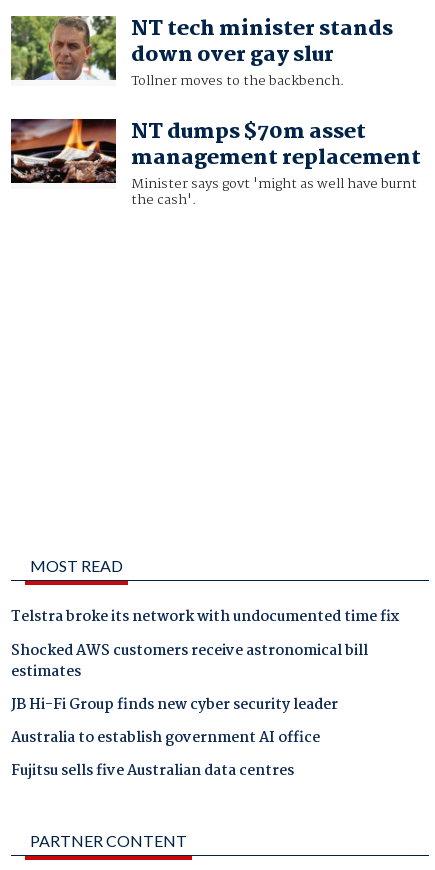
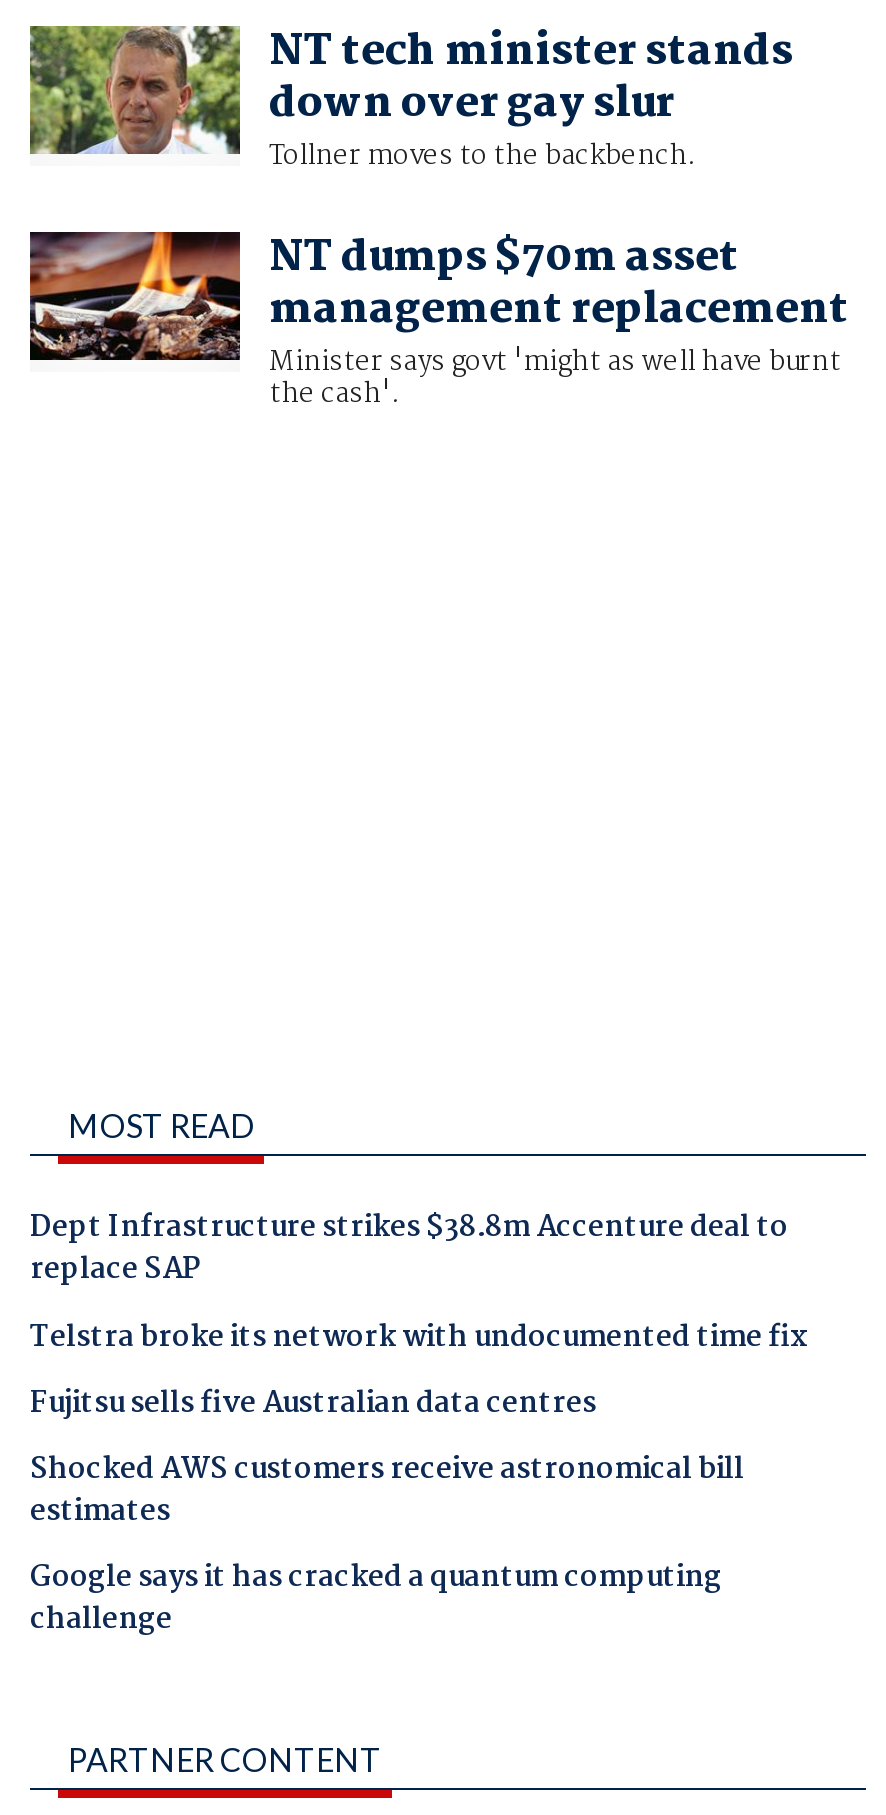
+ Dept Infrastructure strikes $38.8m Accenture deal to
+ replace SAP

moved down: Shocked AWS customers receive astronomical bill | estimates

- JB Hi-Fi Group finds new cyber security leader
- Australia to establish government AI office
+ Google says it has cracked a quantum computing
+ challenge

moved up: Fujitsu sells five Australian data centres
